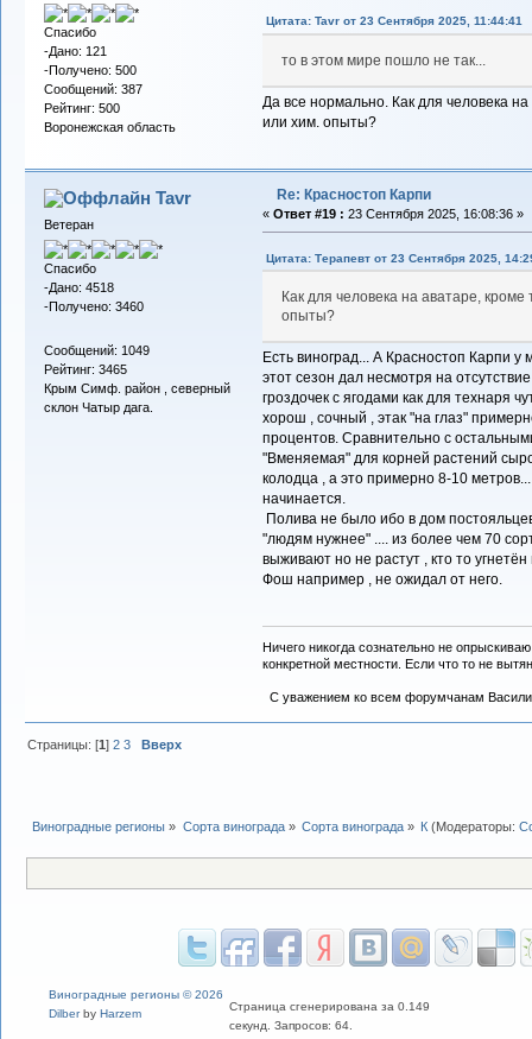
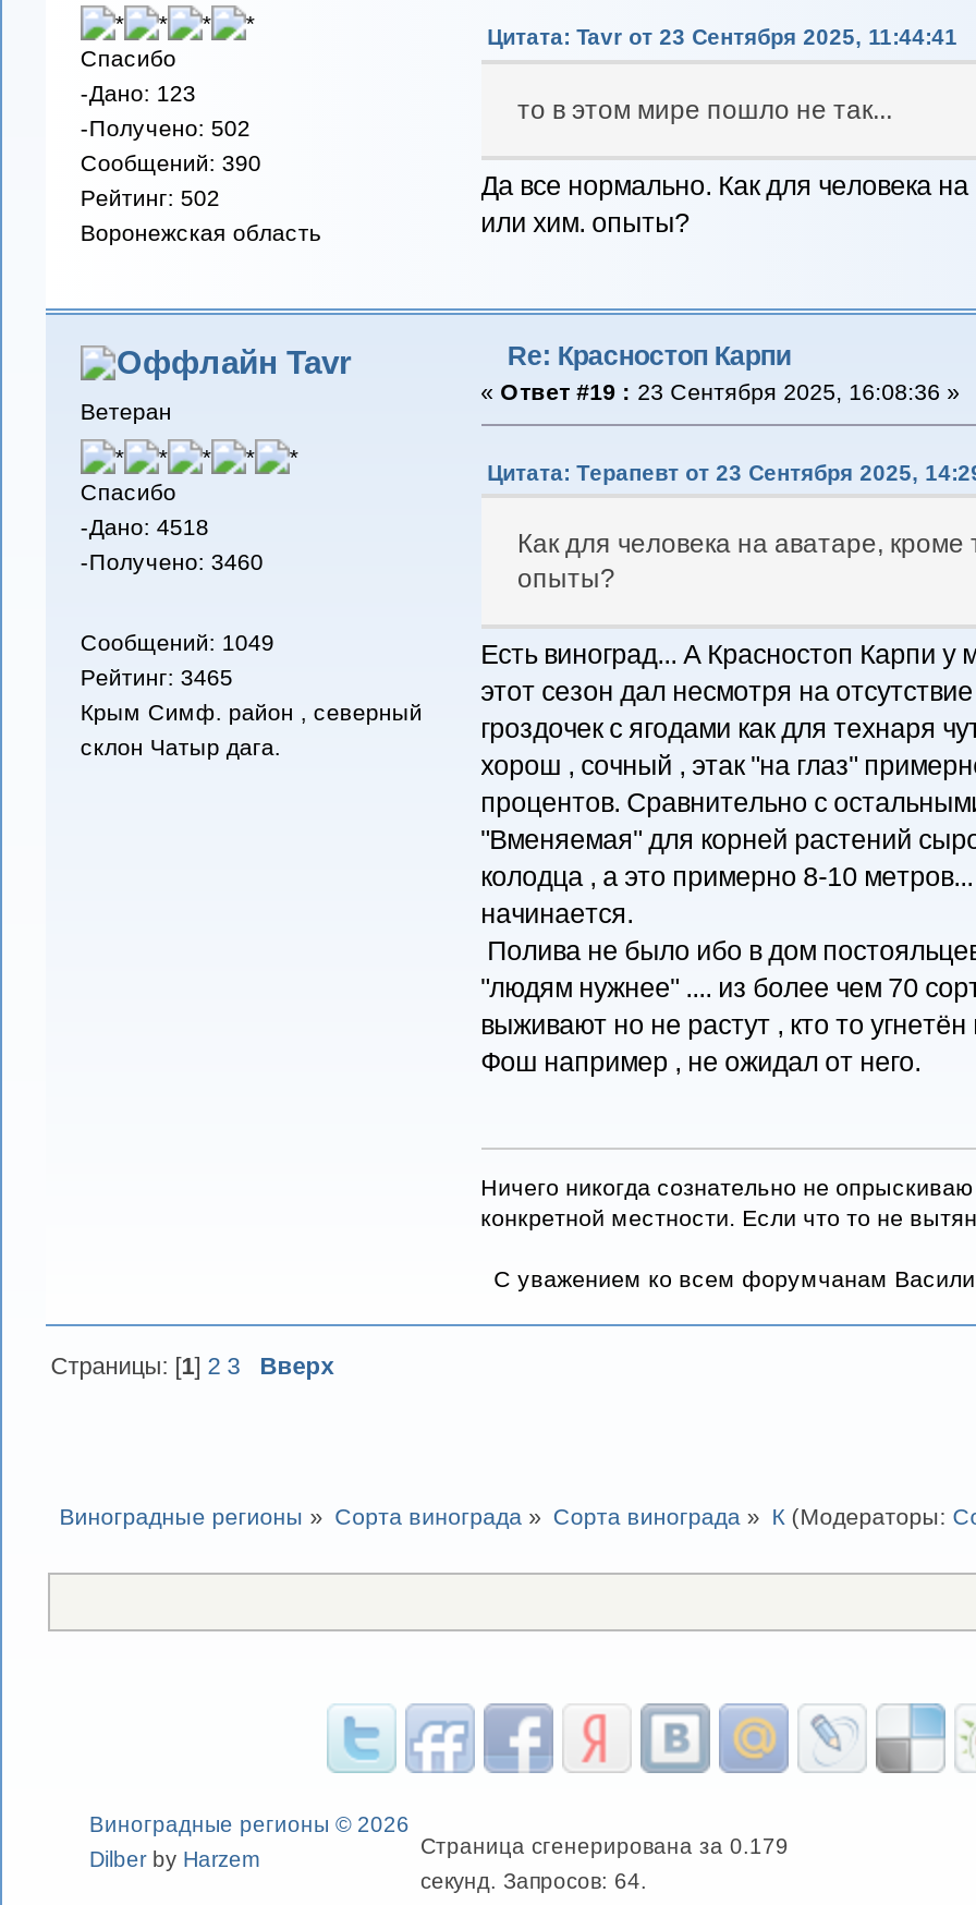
- -Дано: 121
+ -Дано: 123

- -Получено: 500
+ -Получено: 502

- Сообщений: 387
+ Сообщений: 390

- Рейтинг: 500
+ Рейтинг: 502

- Страница сгенерирована за 0.149
+ Страница сгенерирована за 0.179
